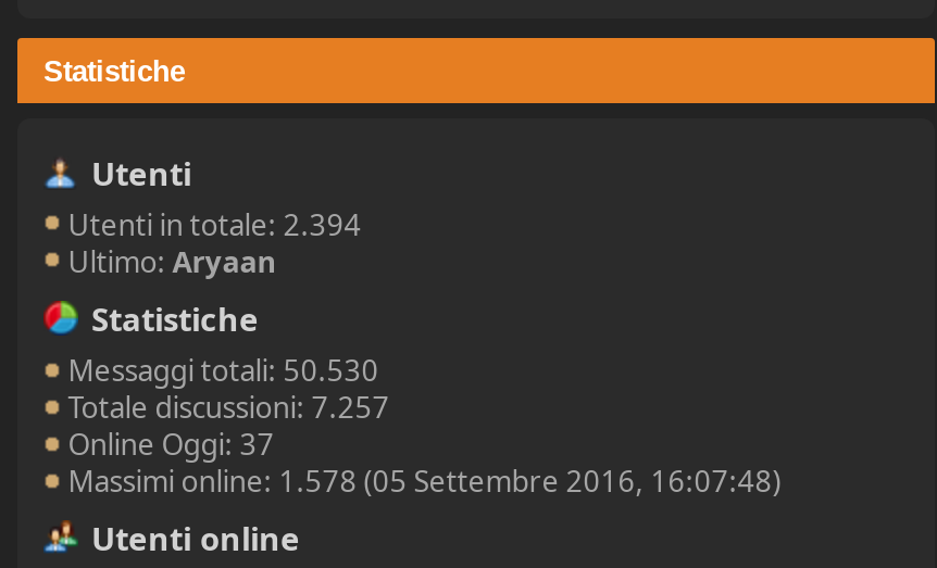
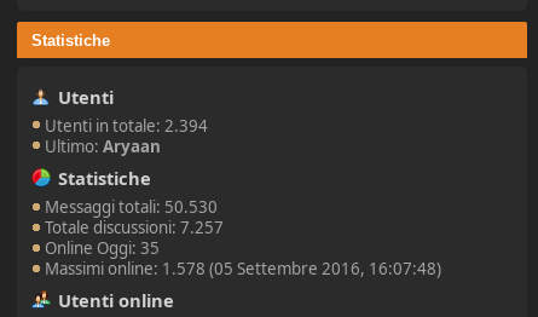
- Online Oggi: 37
+ Online Oggi: 35
